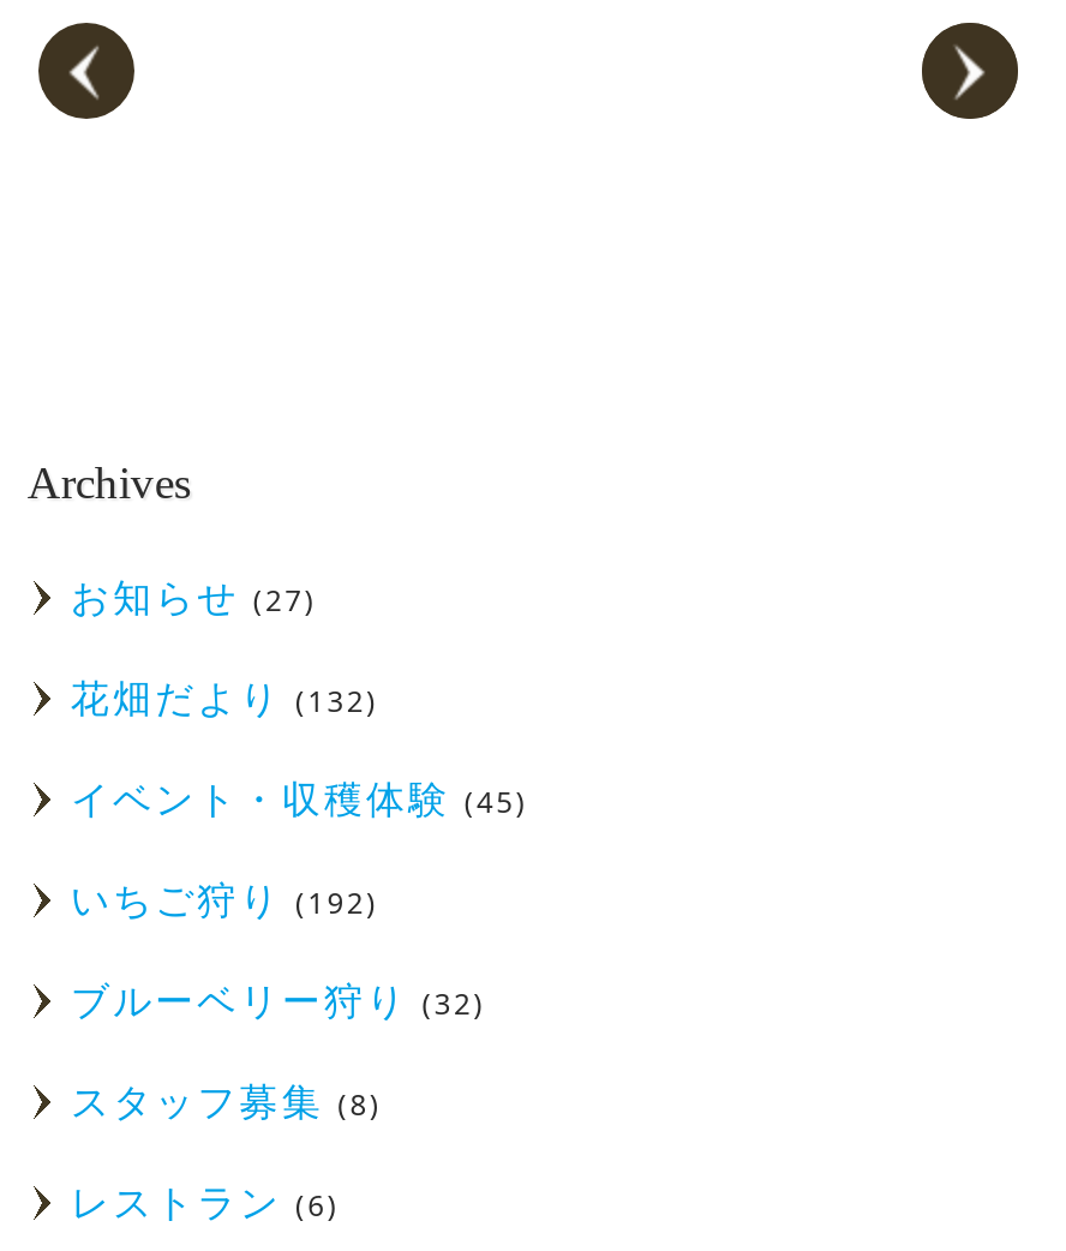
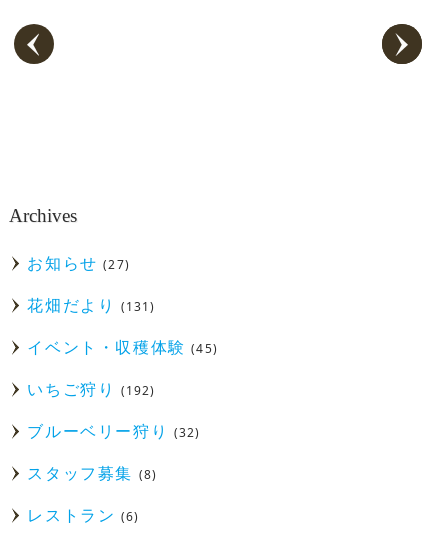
- 花畑だより (132)
+ 花畑だより (131)
